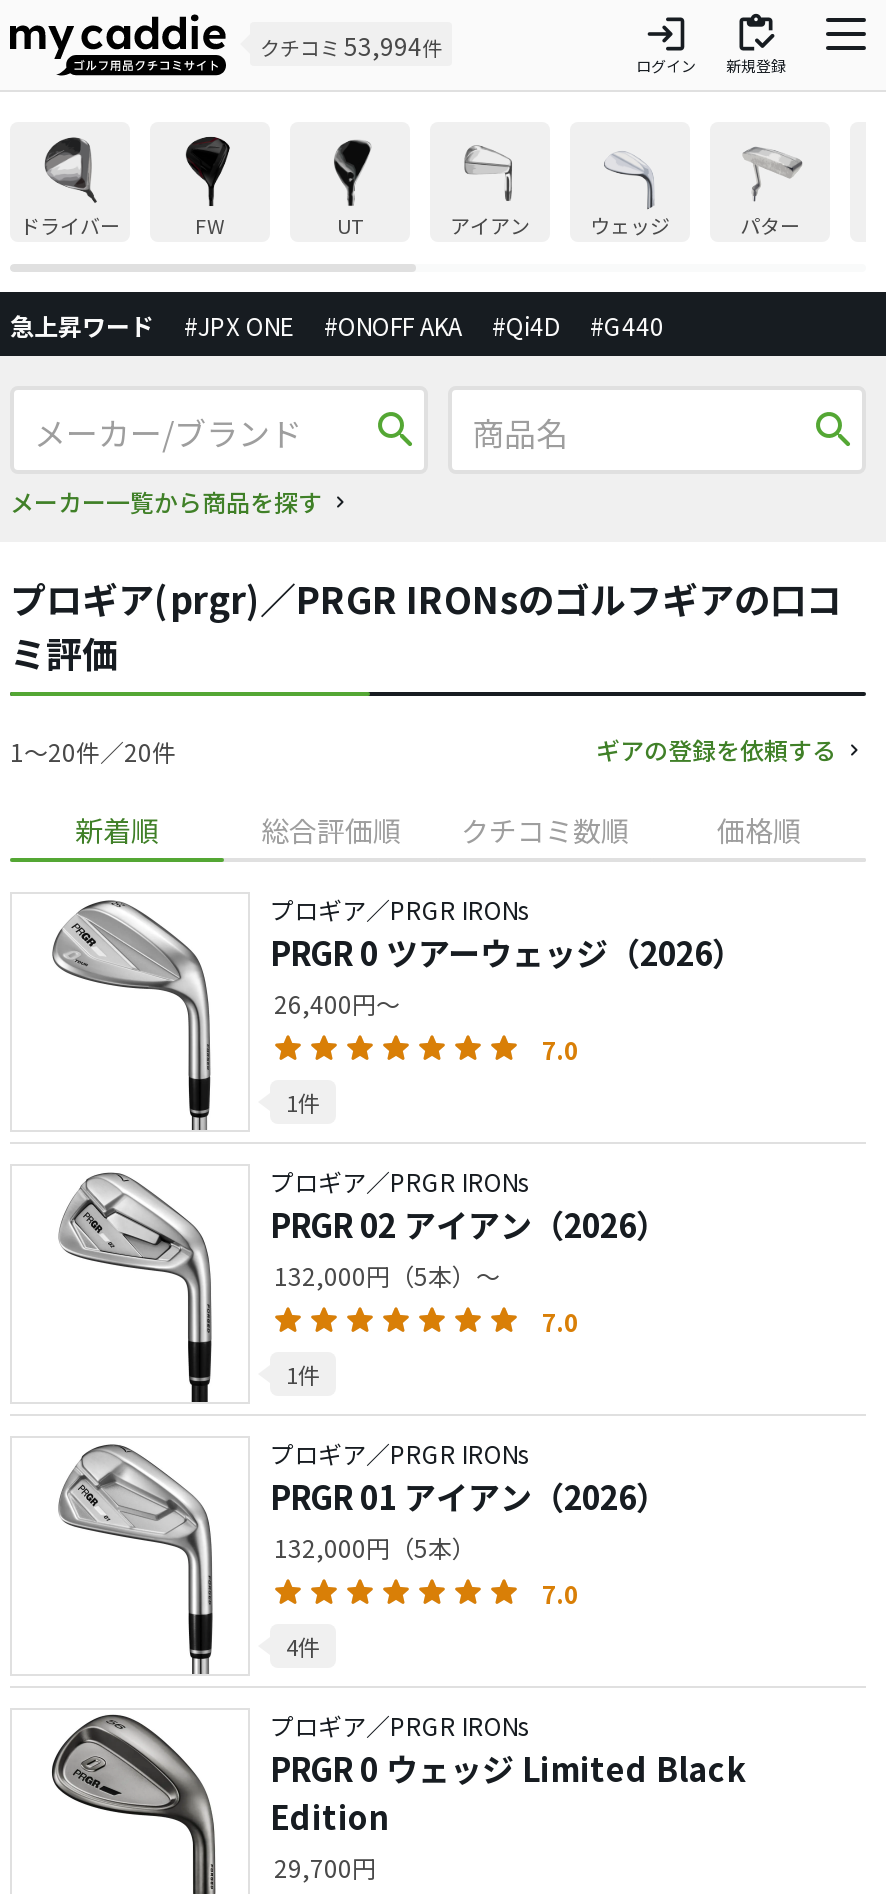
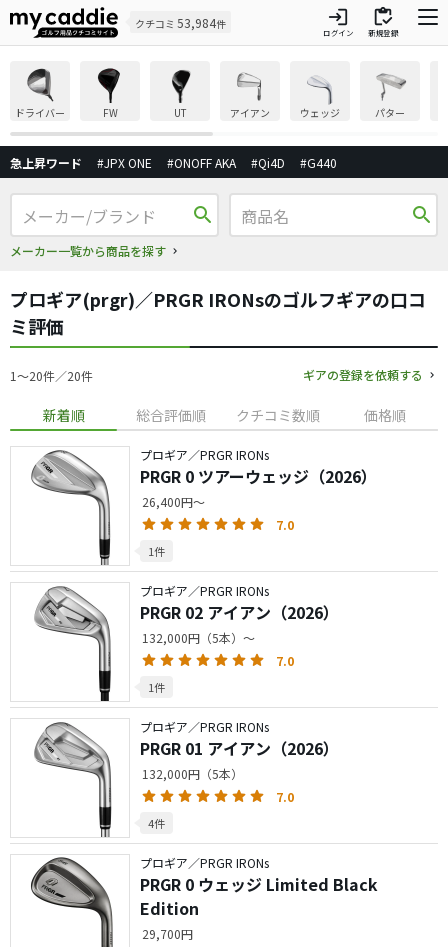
- クチコミ53,994件
+ クチコミ53,984件
